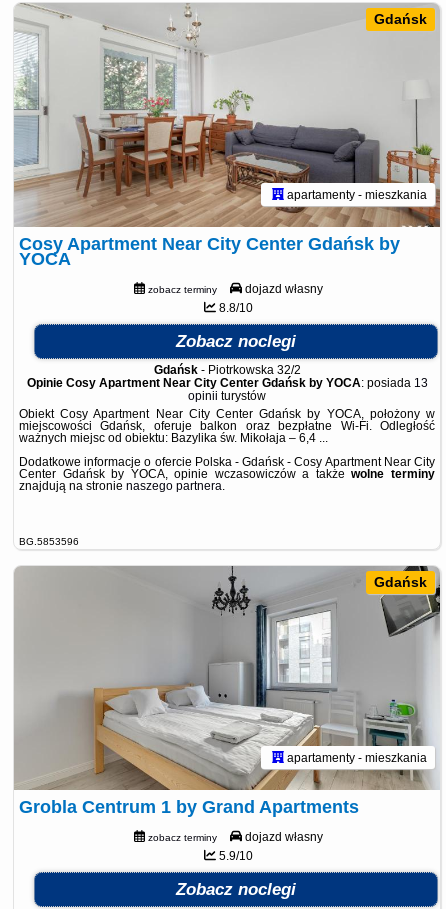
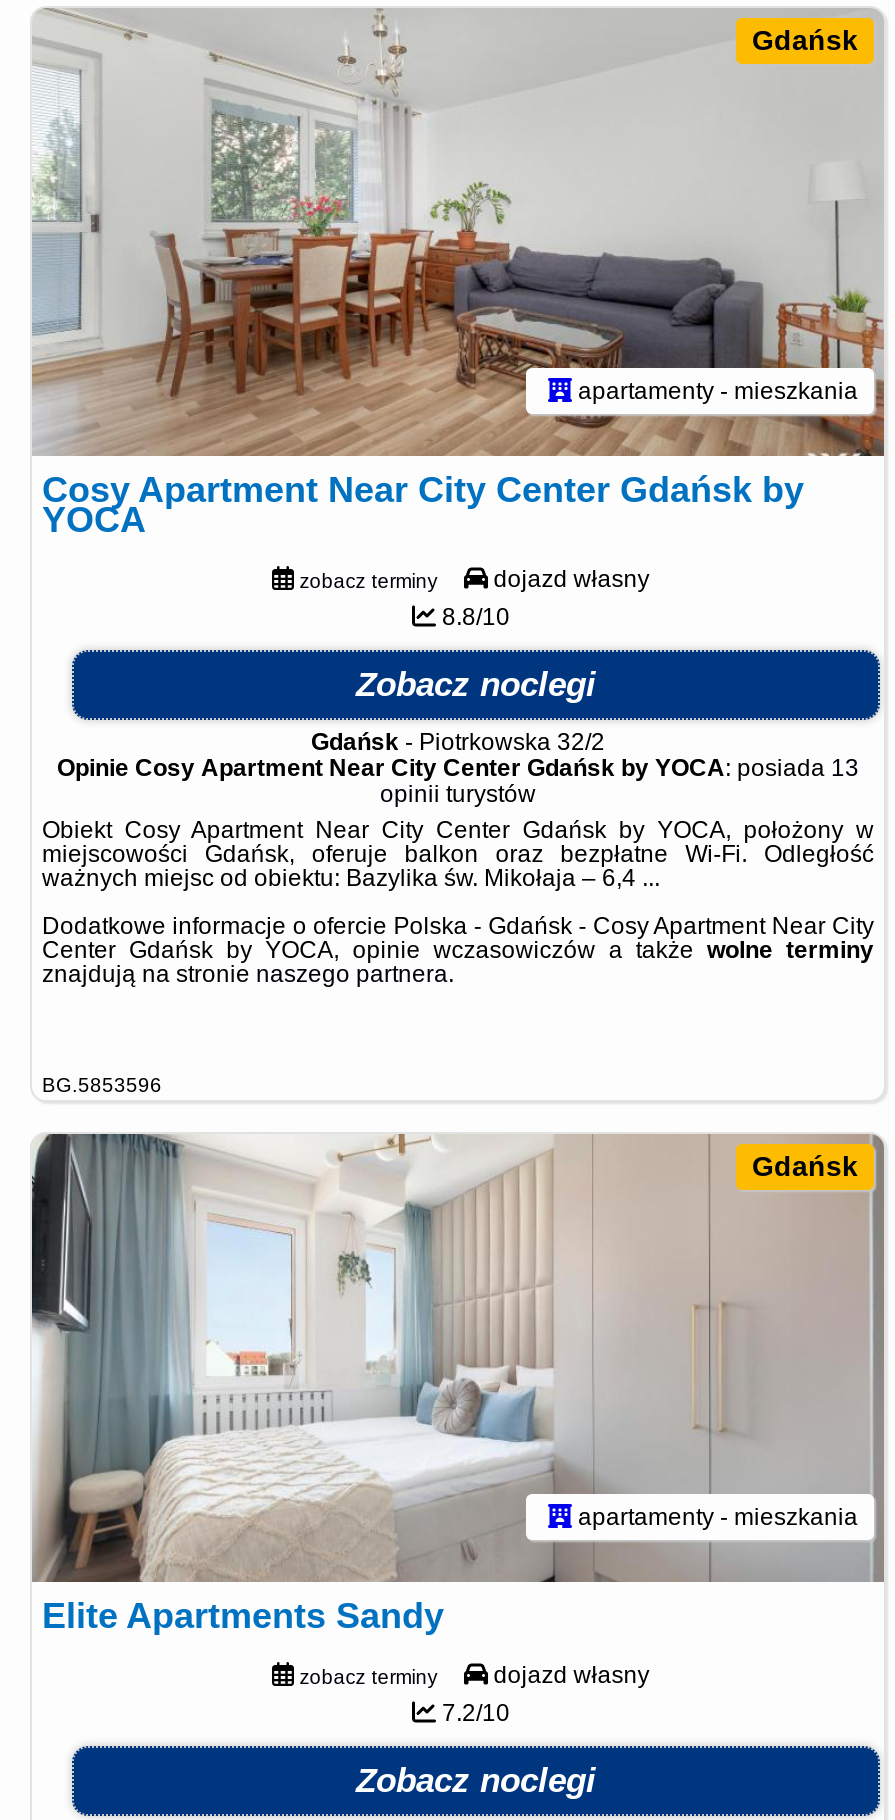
- [image]
- Grobla Centrum 1 by Grand Apartments
+ [image]
+ Elite Apartments Sandy

- 5.9/10
+ 7.2/10
